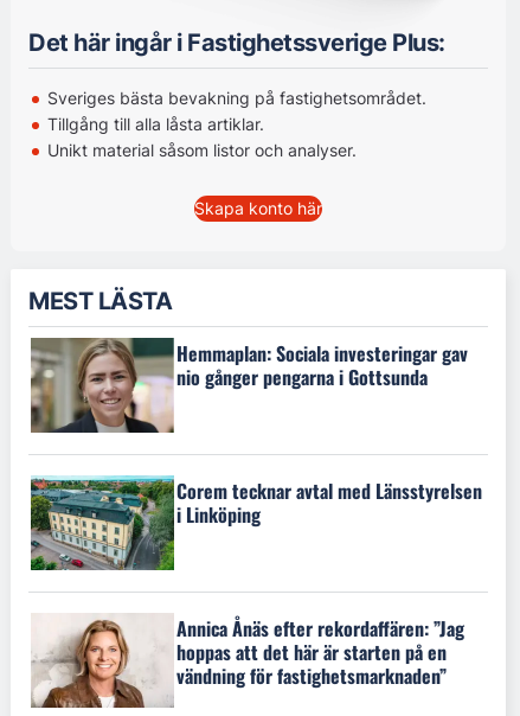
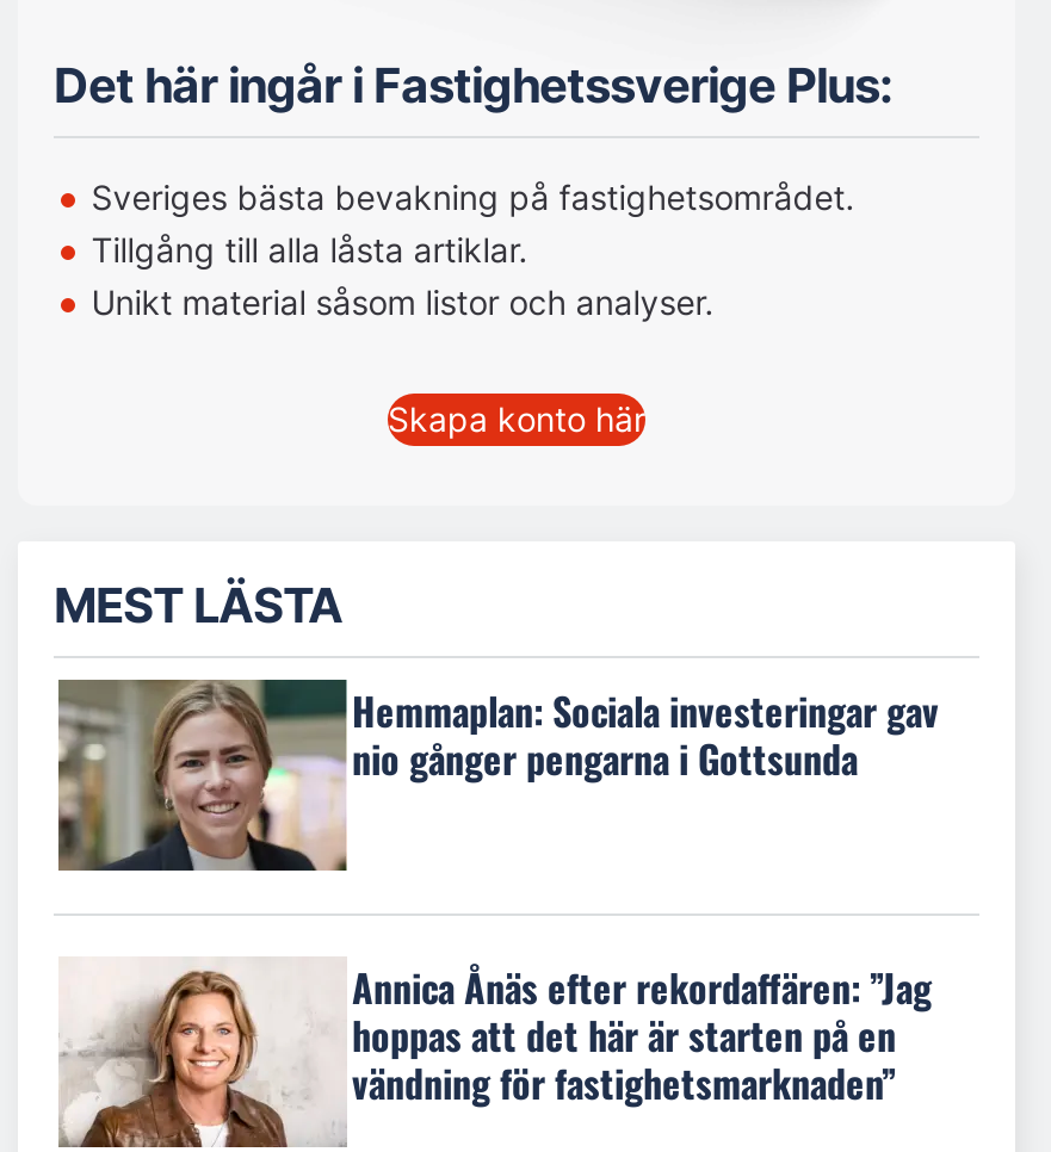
- [image]
- Corem tecknar avtal med Länsstyrelsen
- i Linköping
